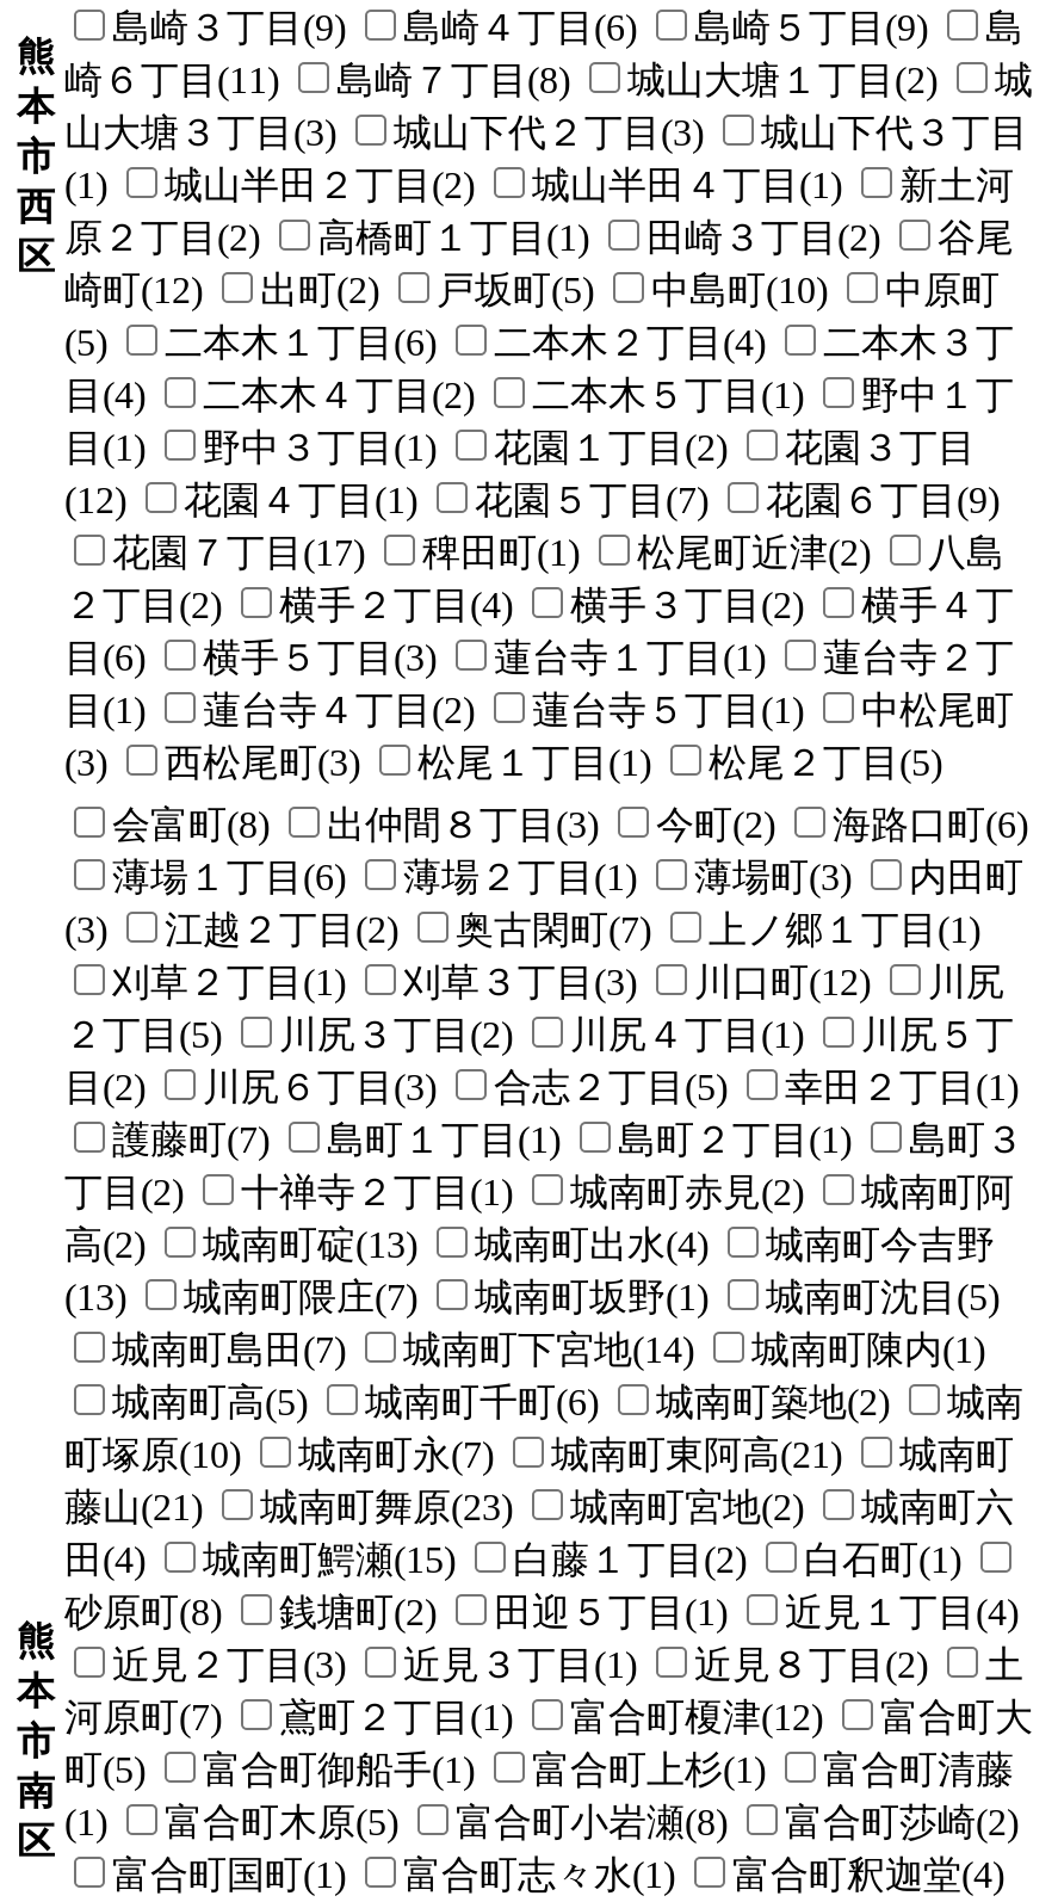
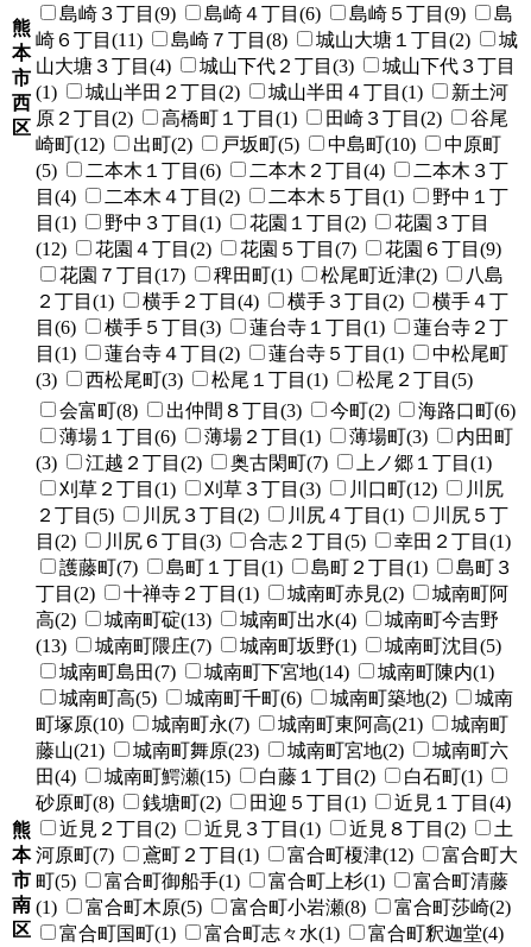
- 山大塘３丁目(3) 城山下代２丁目(3) 城山下代３丁目
+ 山大塘３丁目(4) 城山下代２丁目(3) 城山下代３丁目

- (12) 花園４丁目(1) 花園５丁目(7) 花園６丁目(9)
+ (12) 花園４丁目(2) 花園５丁目(7) 花園６丁目(9)

- ２丁目(2) 横手２丁目(4) 横手３丁目(2) 横手４丁
+ ２丁目(1) 横手２丁目(4) 横手３丁目(2) 横手４丁

- 近見２丁目(3)
+ 近見２丁目(2)
